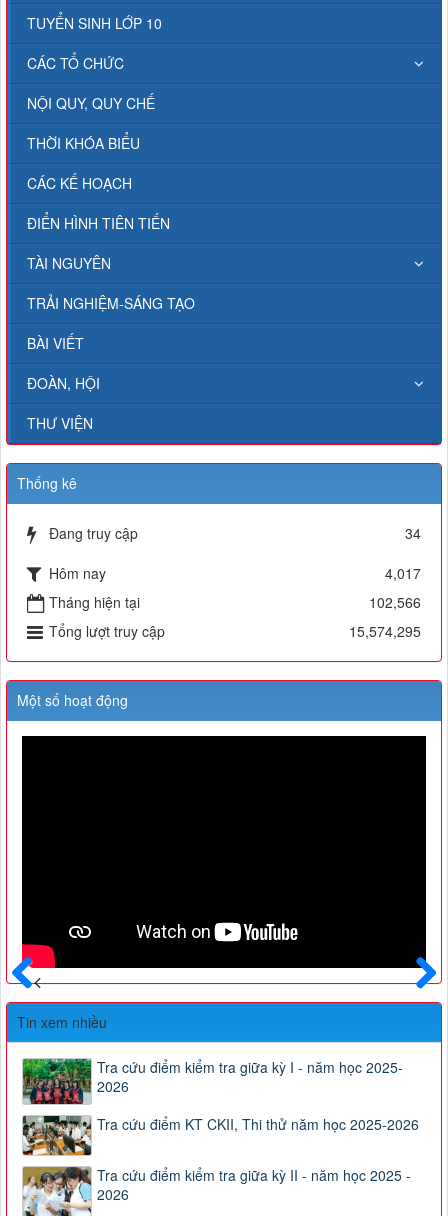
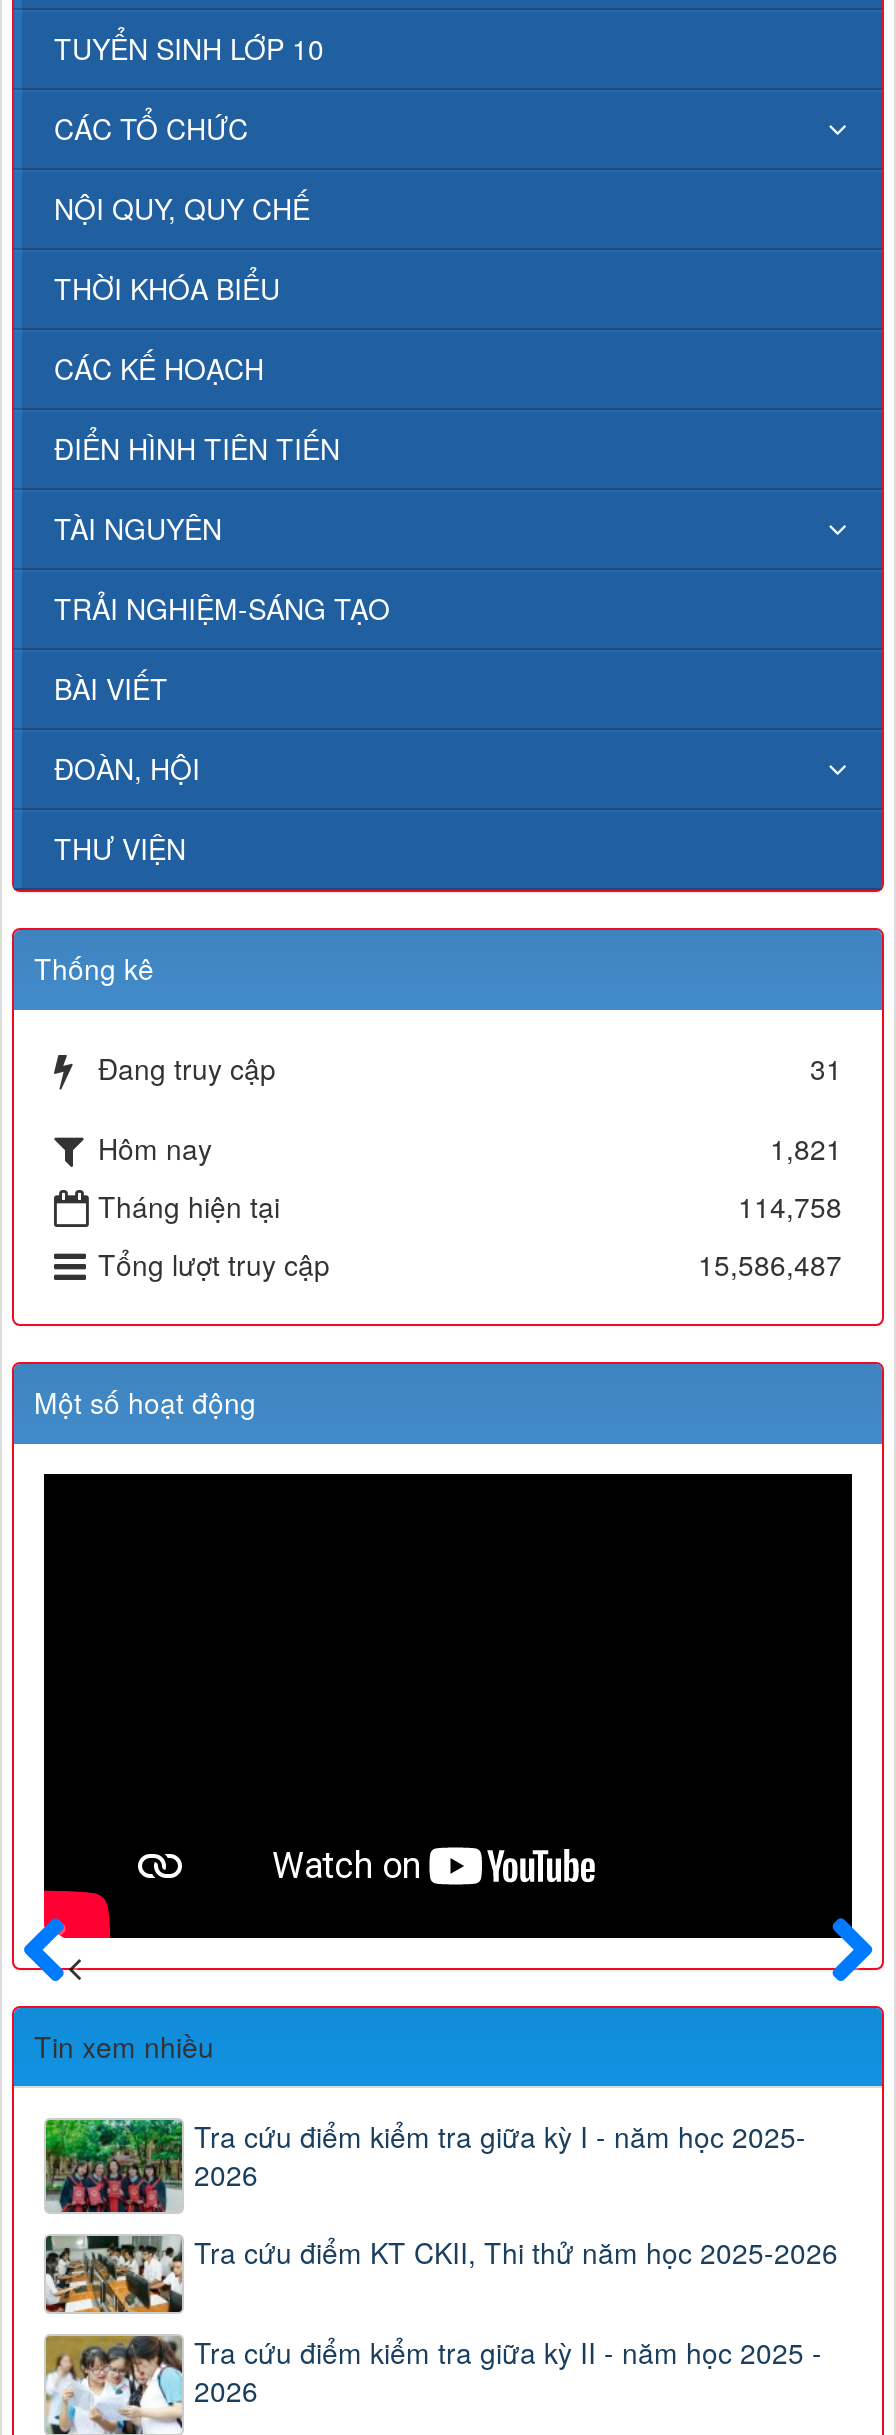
- 34
+ 31

- 4,017
+ 1,821

- 102,566
+ 114,758

- 15,574,295
+ 15,586,487
